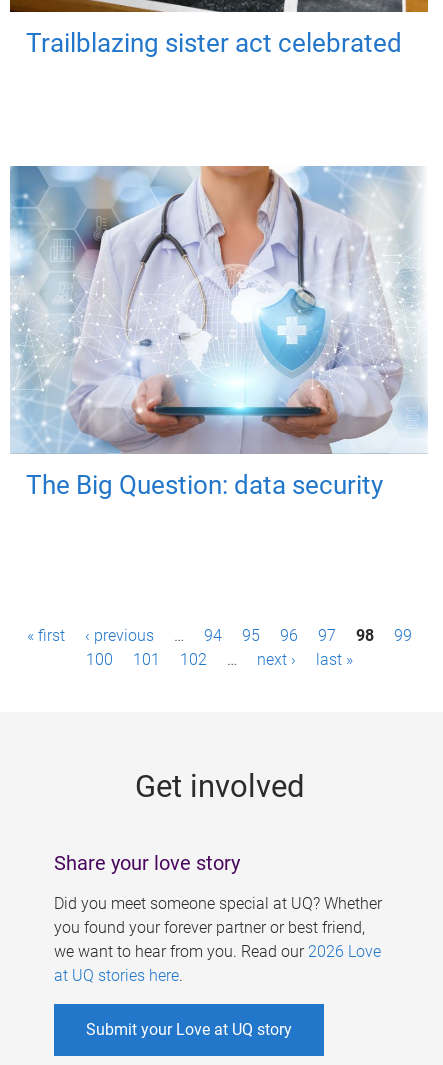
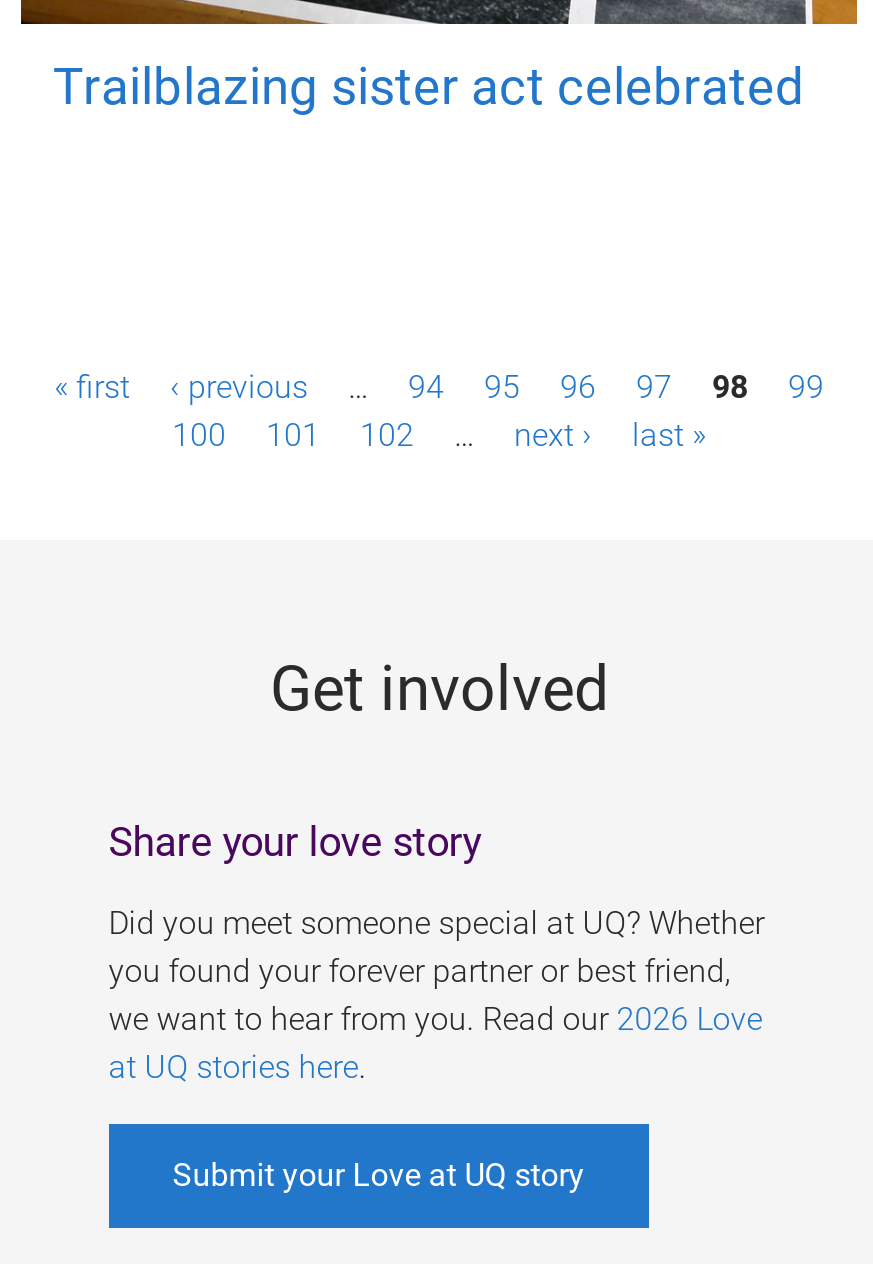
- [image]
- The Big Question: data security
